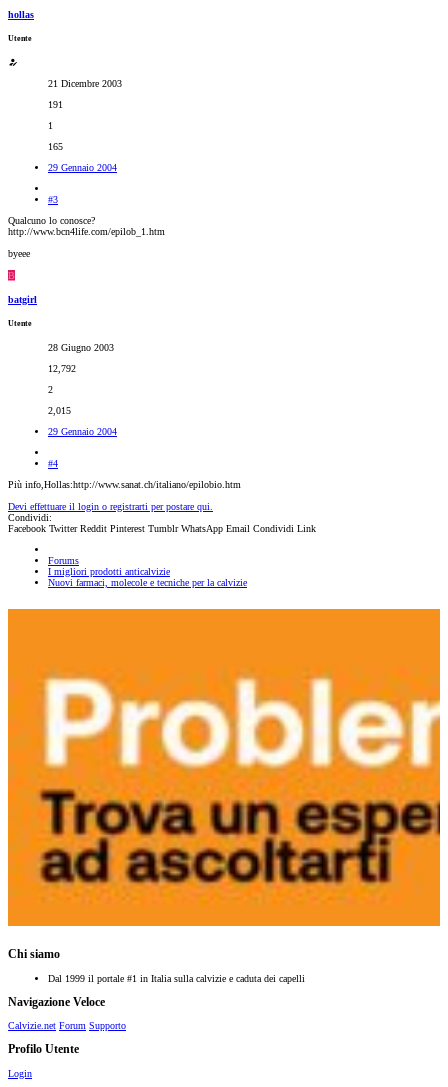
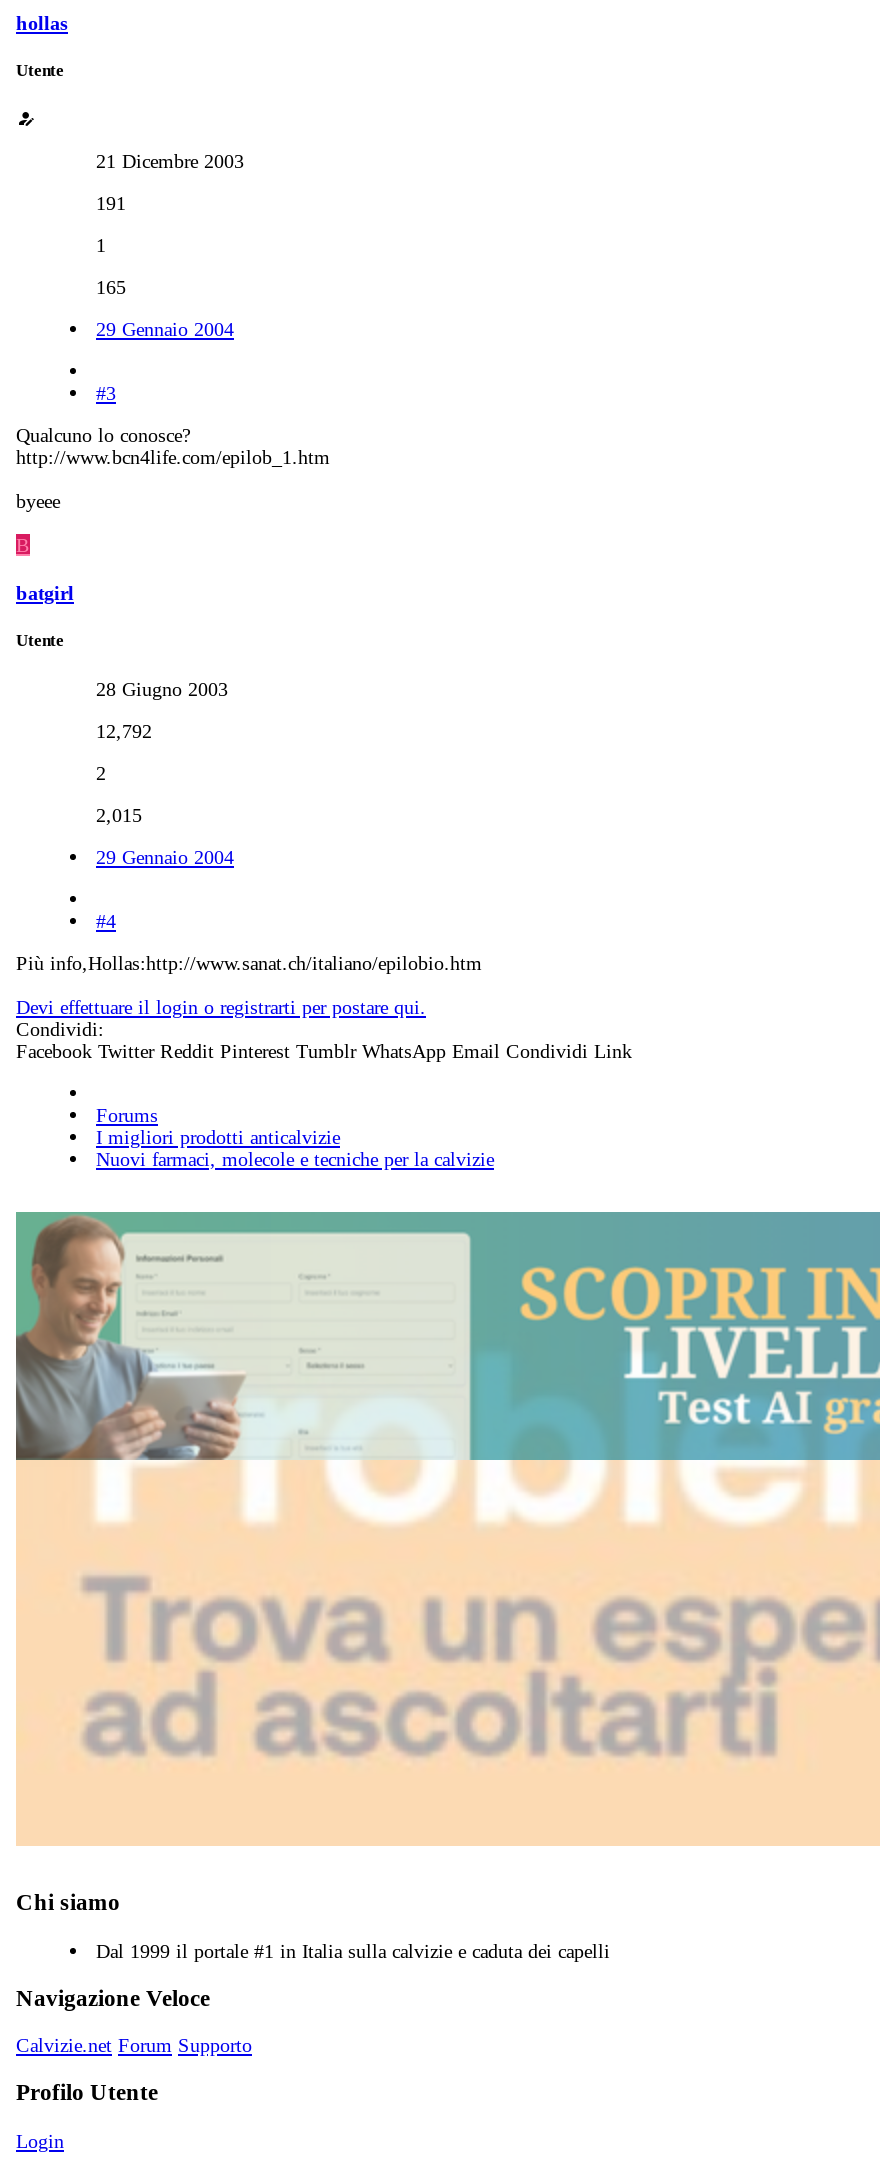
- [image]
+ [image]
